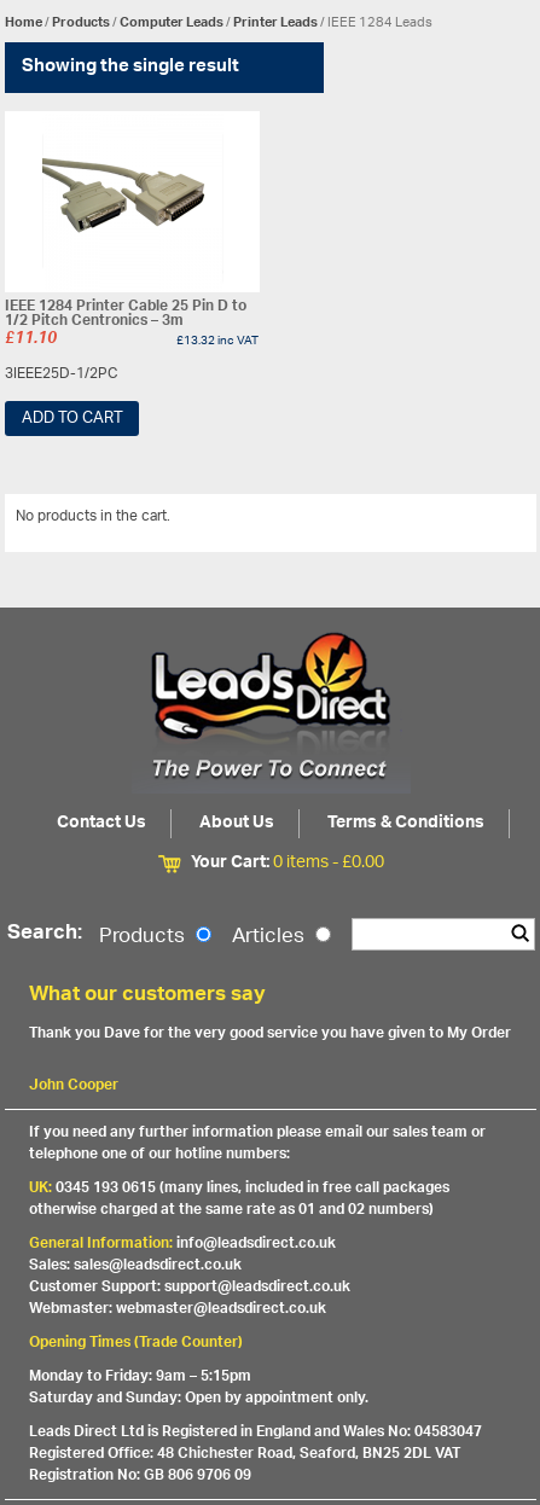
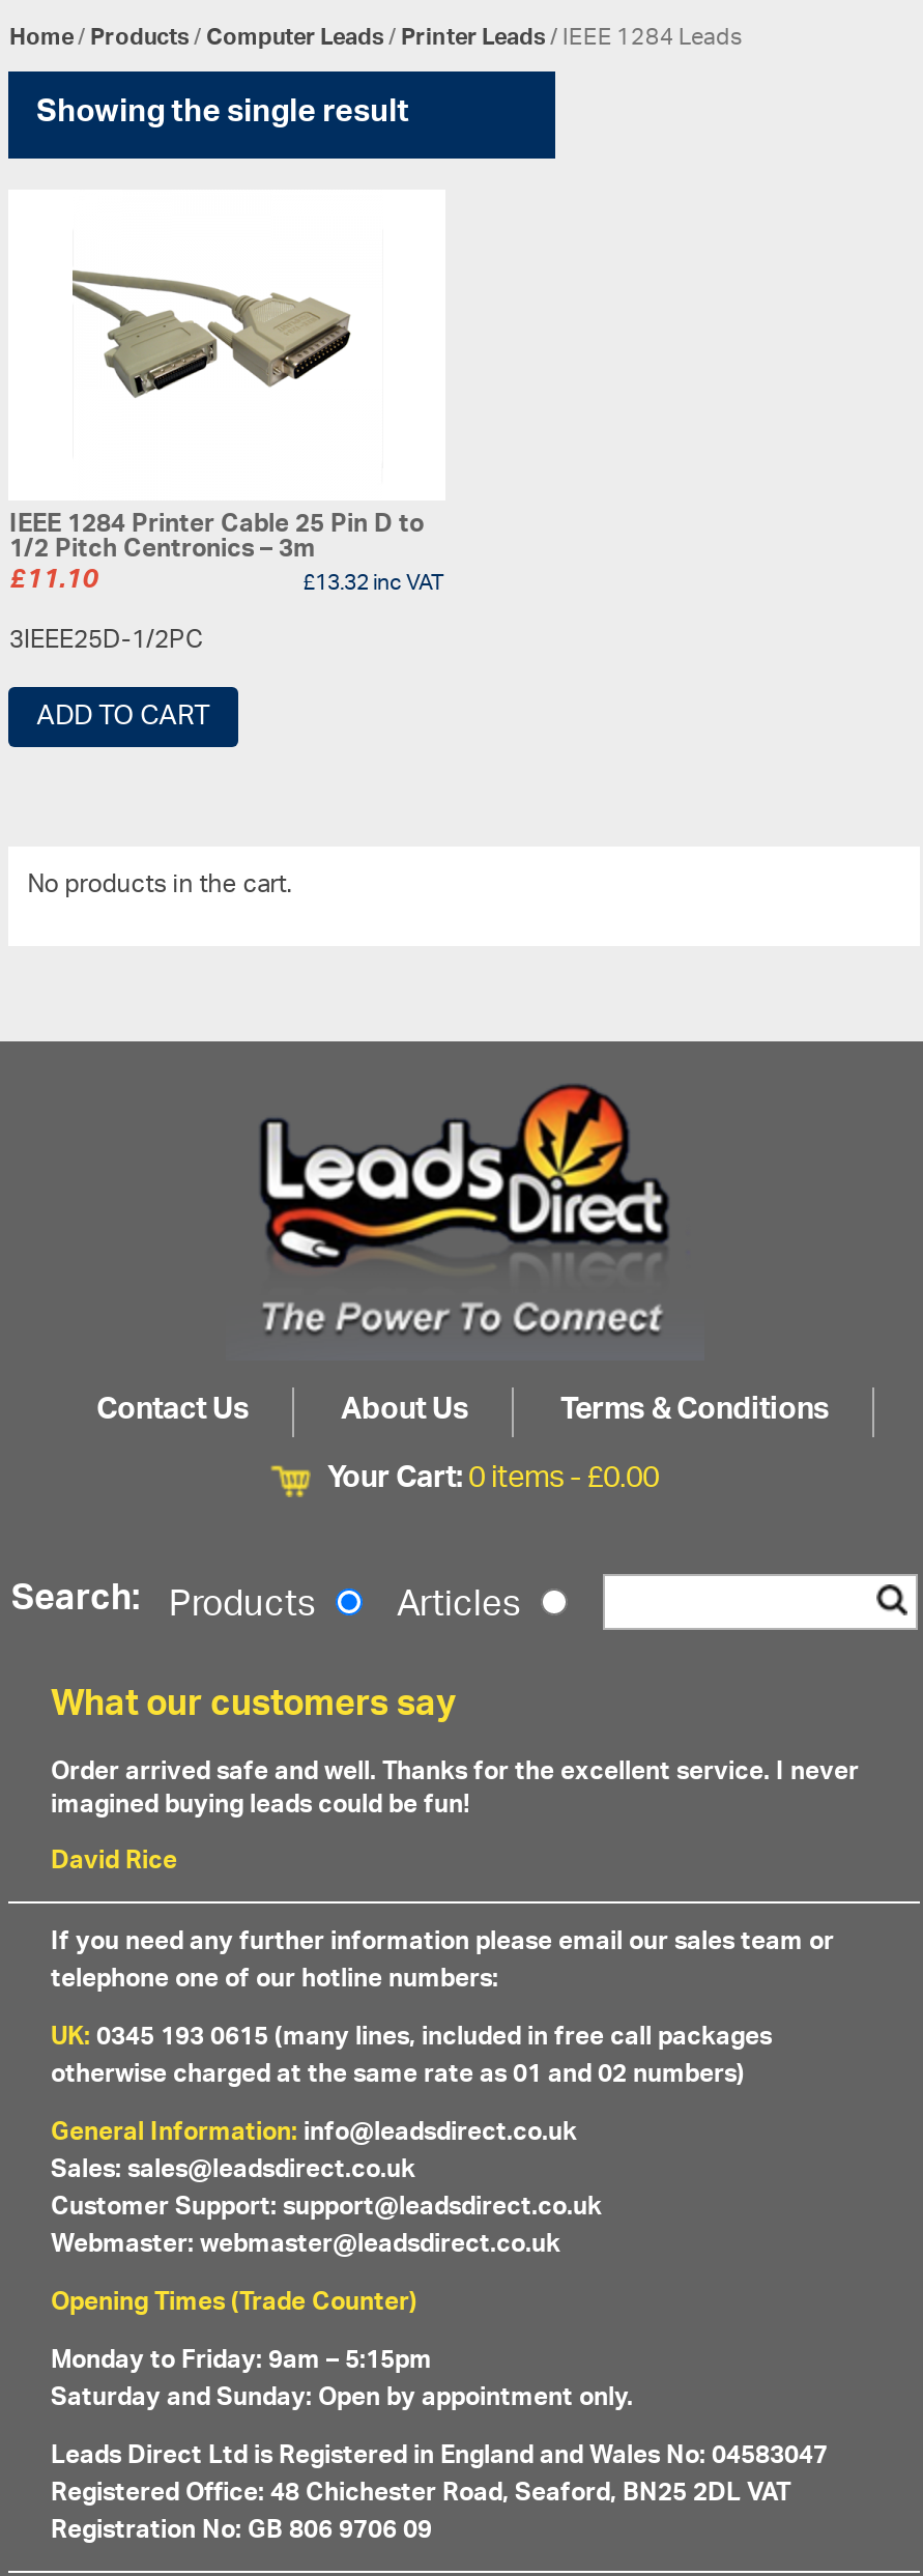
- Thank you Dave for the very good service you have given to My Order
- John Cooper
+ Order arrived safe and well. Thanks for the excellent service. I never
+ imagined buying leads could be fun!
+ David Rice
